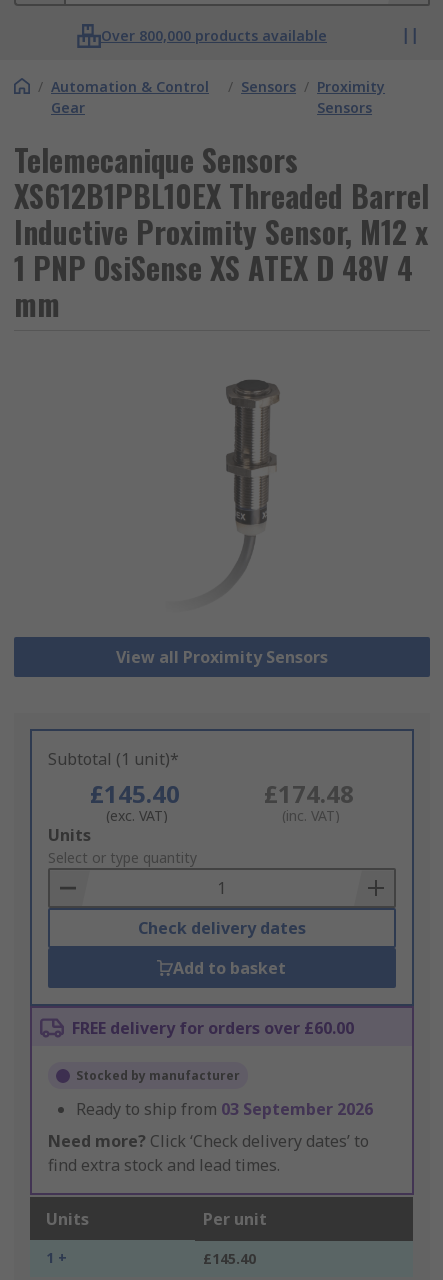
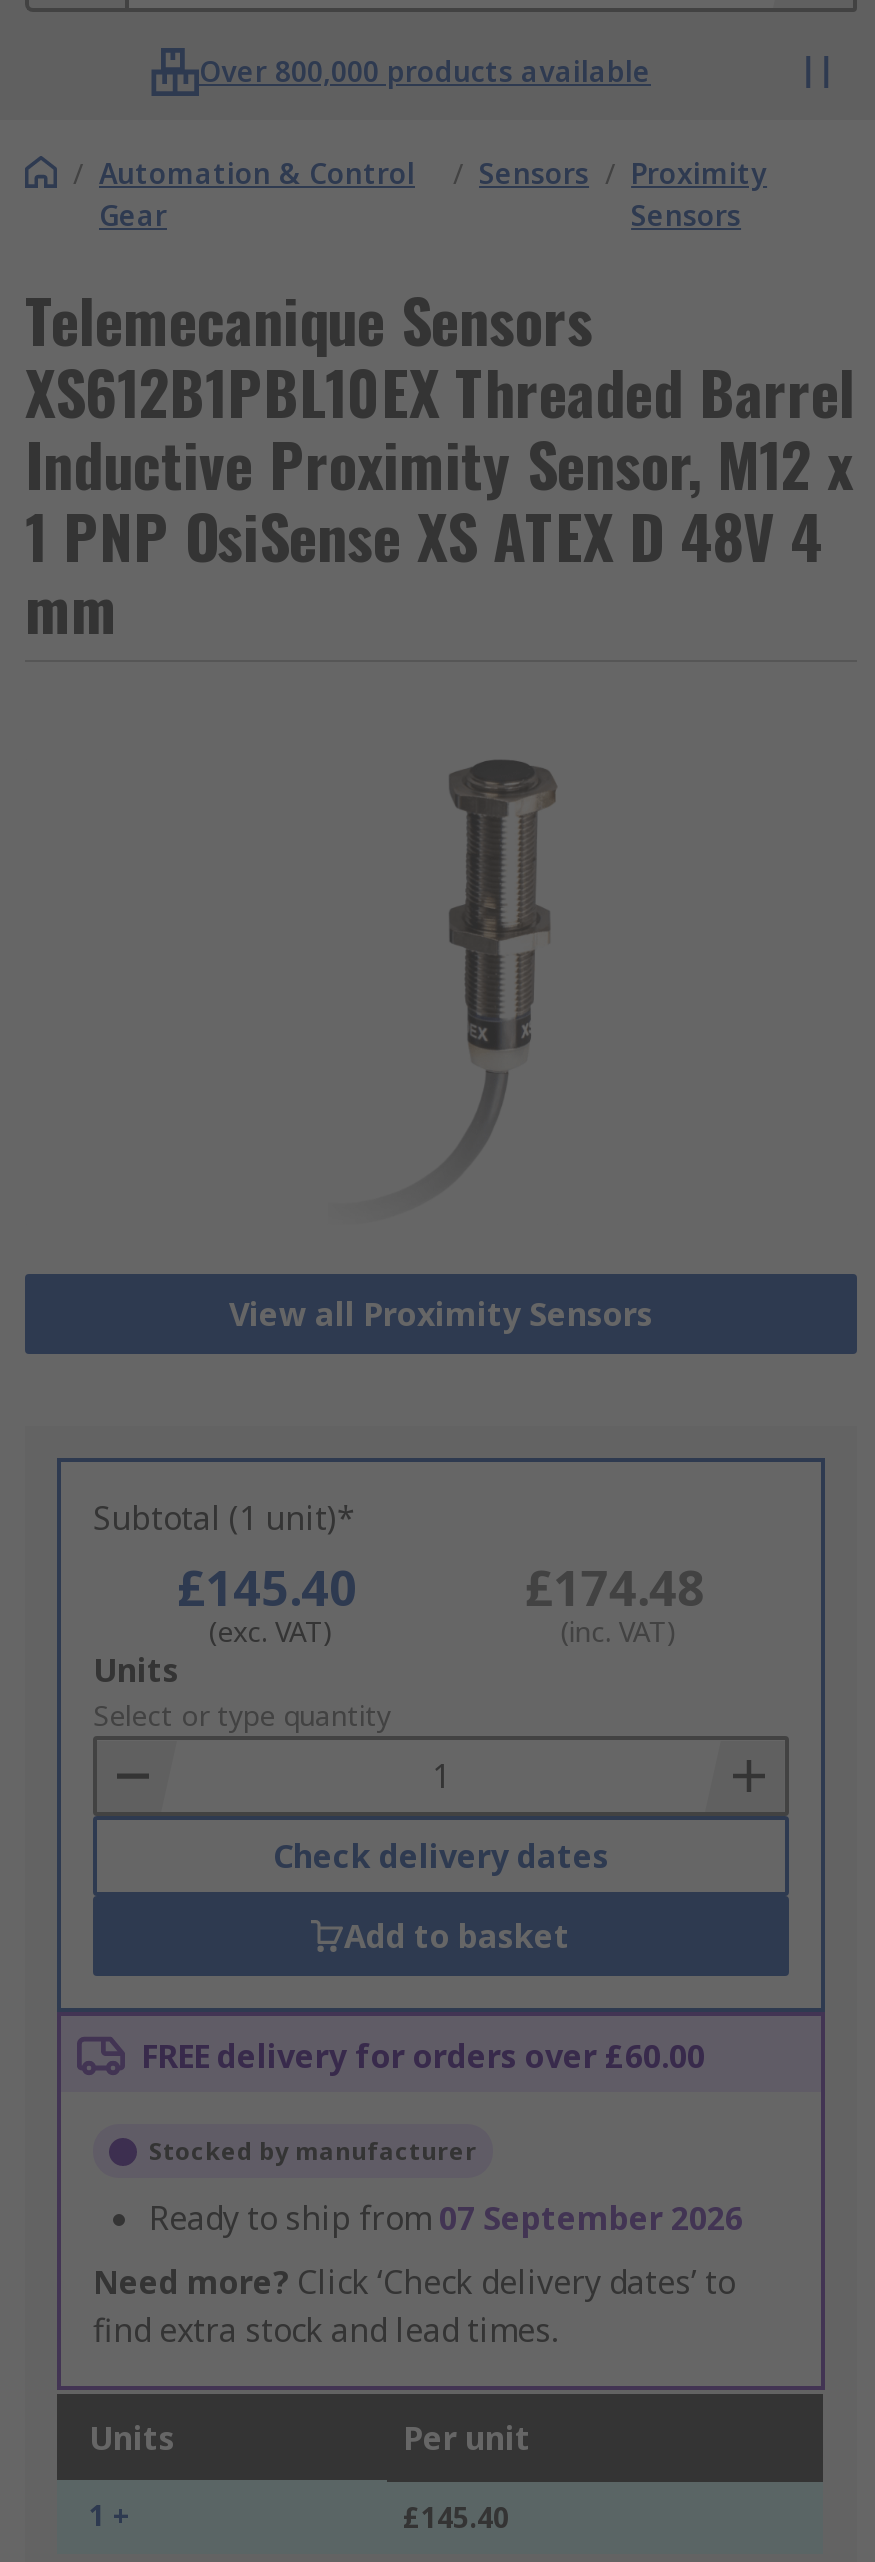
- Ready to ship from 03 September 2026
+ Ready to ship from 07 September 2026
